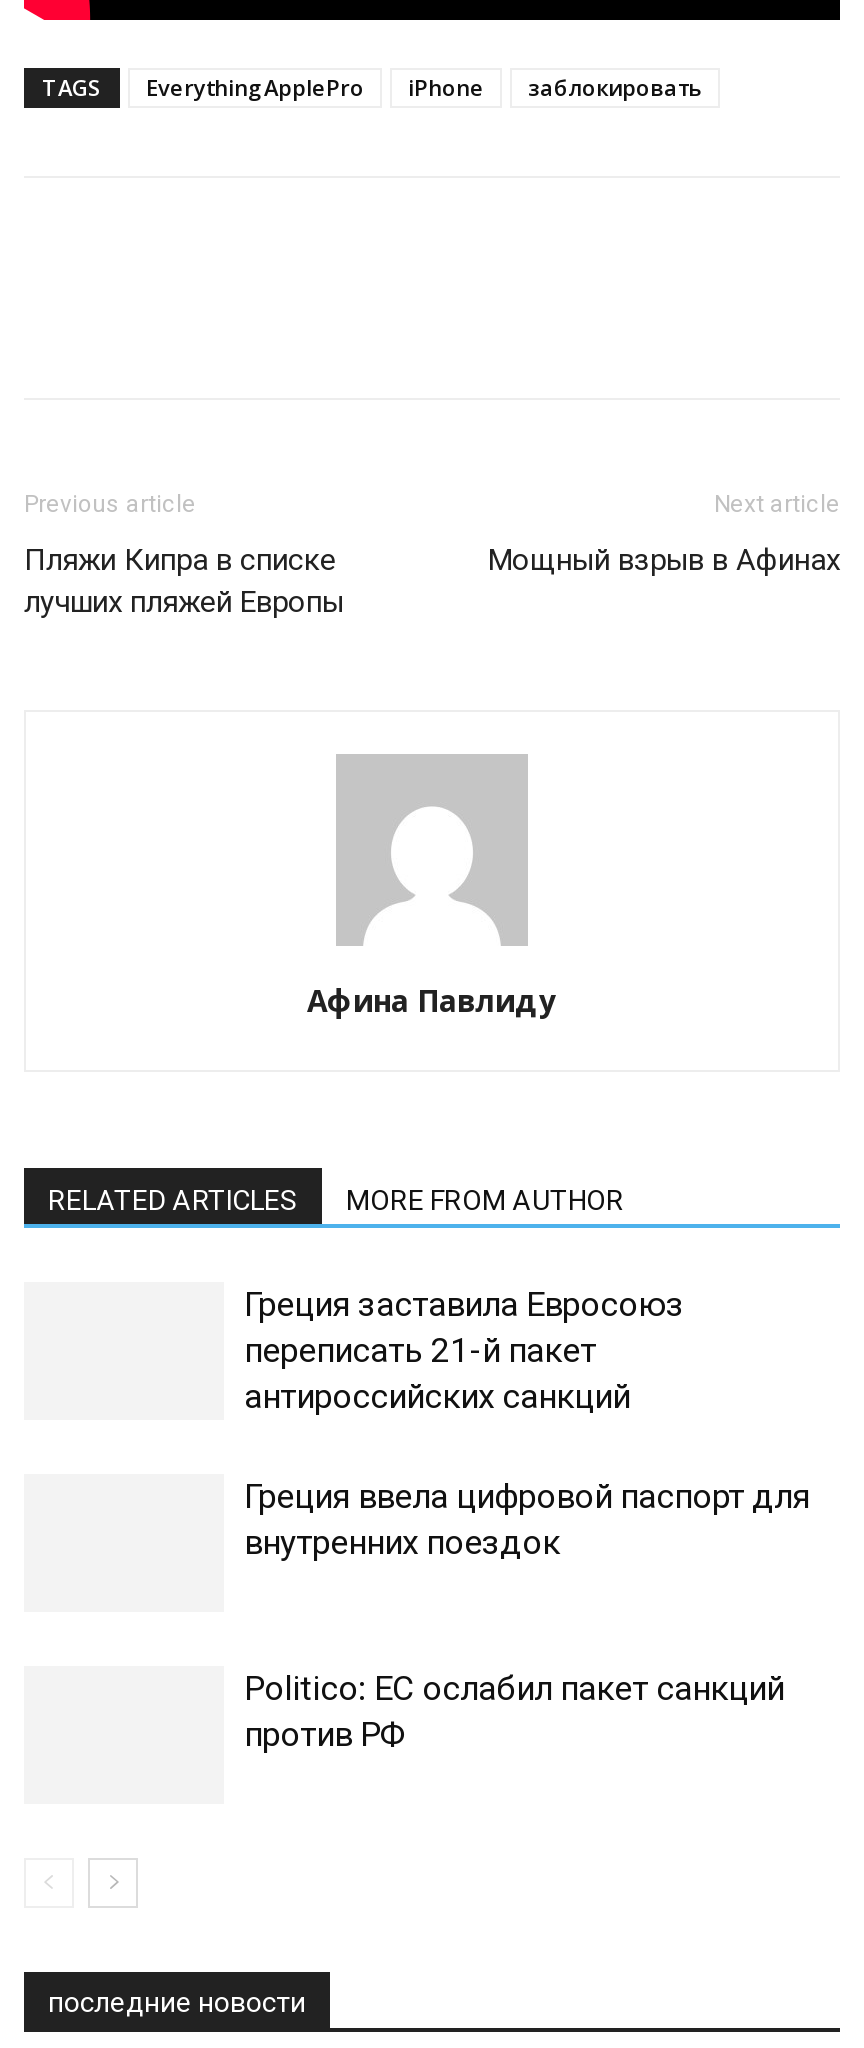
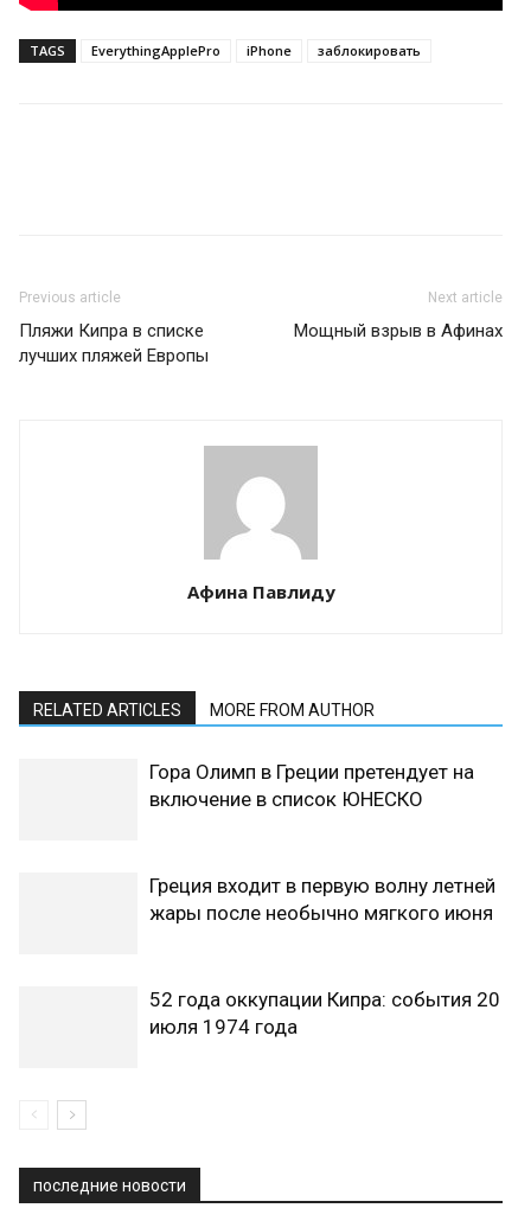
- Греция заставила Евросоюз
- переписать 21-й пакет
- антироссийских санкций
+ Гора Олимп в Греции претендует на
+ включение в список ЮНЕСКО

- Греция ввела цифровой паспорт для
- внутренних поездок
+ Греция входит в первую волну летней
+ жары после необычно мягкого июня

- Politico: ЕС ослабил пакет санкций
- против РФ
+ 52 года оккупации Кипра: события 20
+ июля 1974 года
